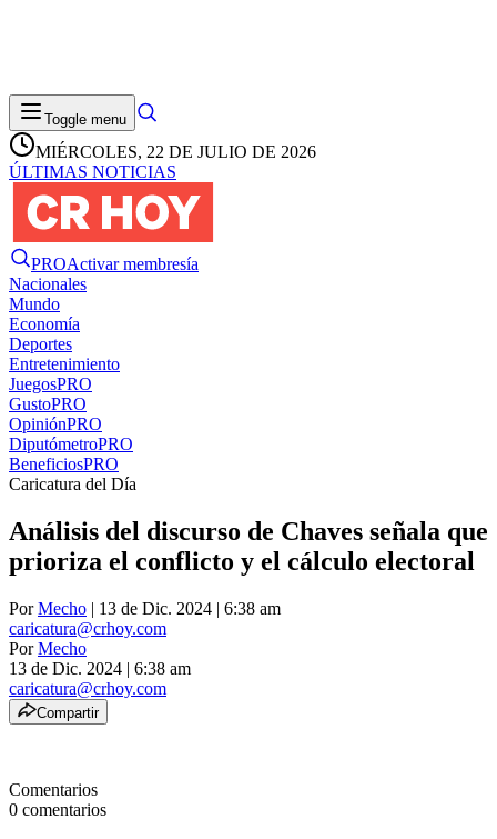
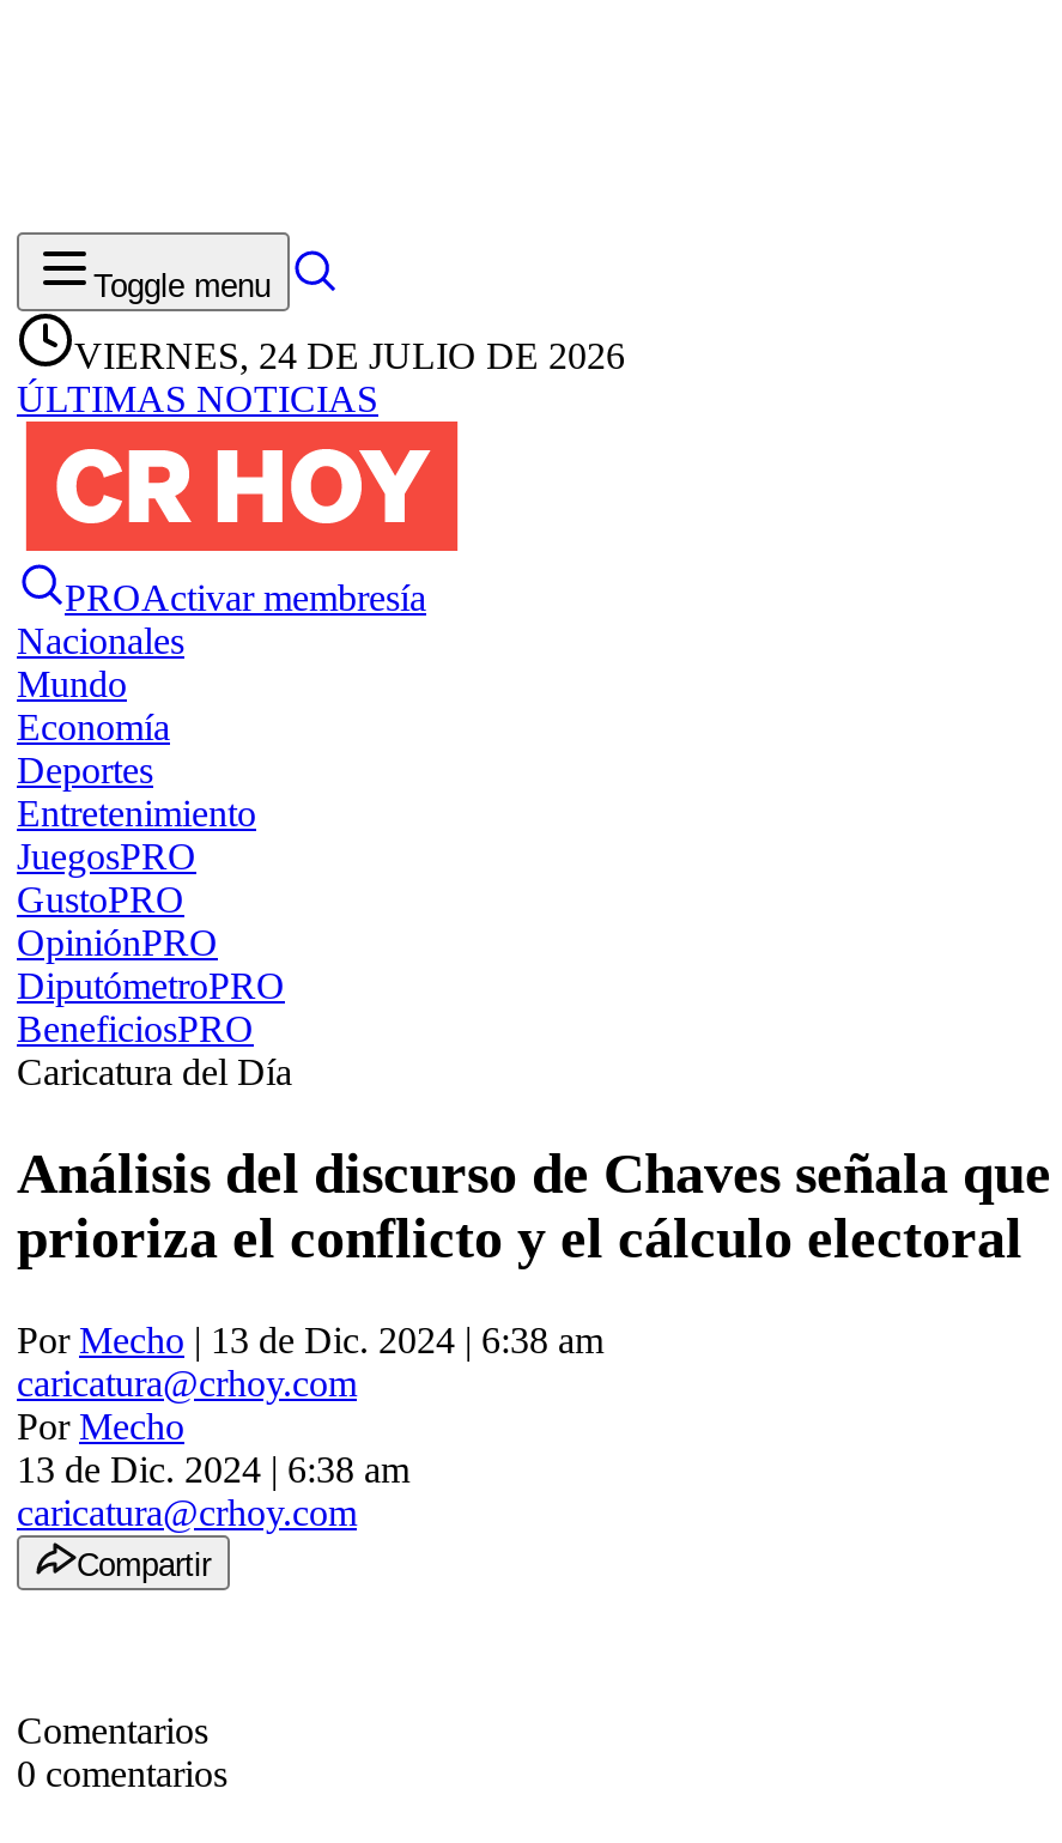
- MIÉRCOLES, 22 DE JULIO DE 2026
+ VIERNES, 24 DE JULIO DE 2026
